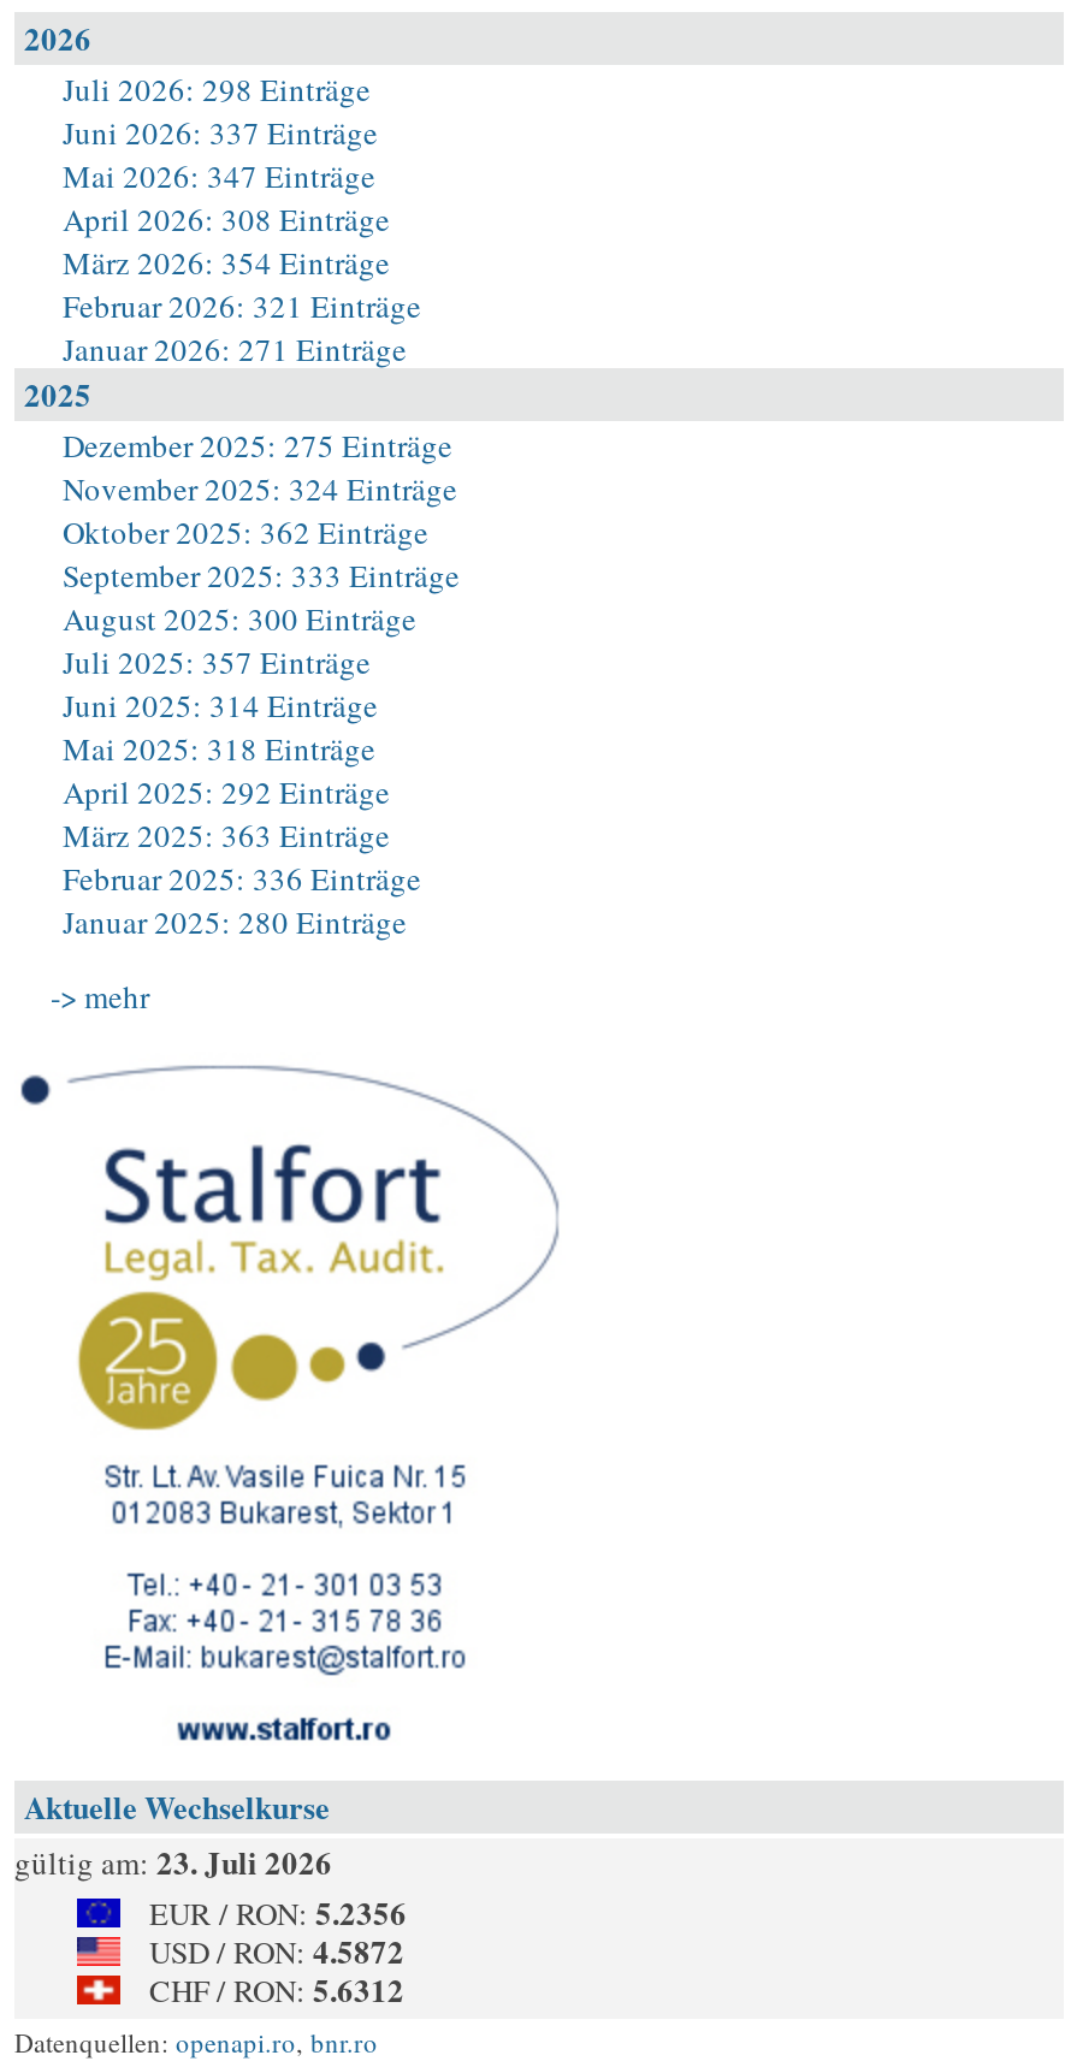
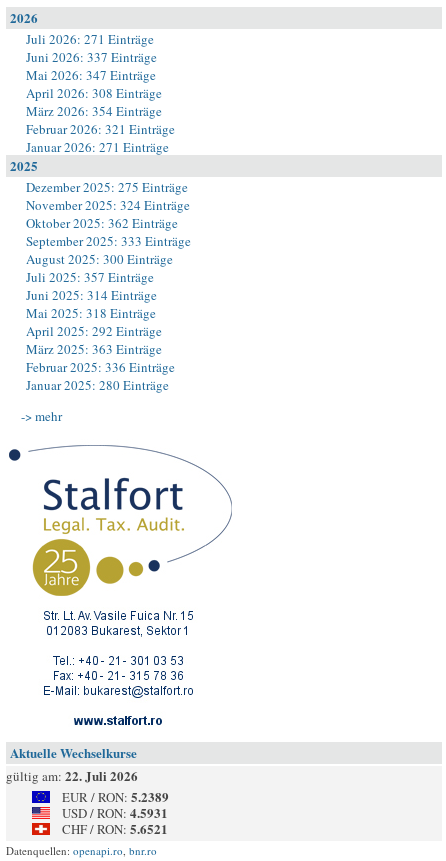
- Juli 2026: 298 Einträge
+ Juli 2026: 271 Einträge

- gültig am: 23. Juli 2026
+ gültig am: 22. Juli 2026

- EUR / RON: 5.2356
+ EUR / RON: 5.2389

- USD / RON: 4.5872
+ USD / RON: 4.5931

- CHF / RON: 5.6312
+ CHF / RON: 5.6521
